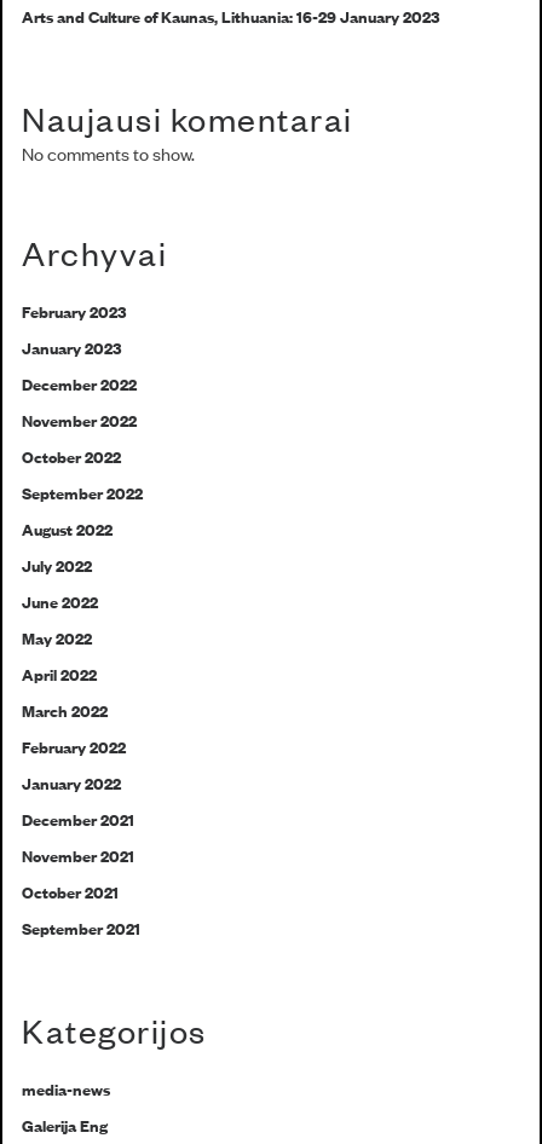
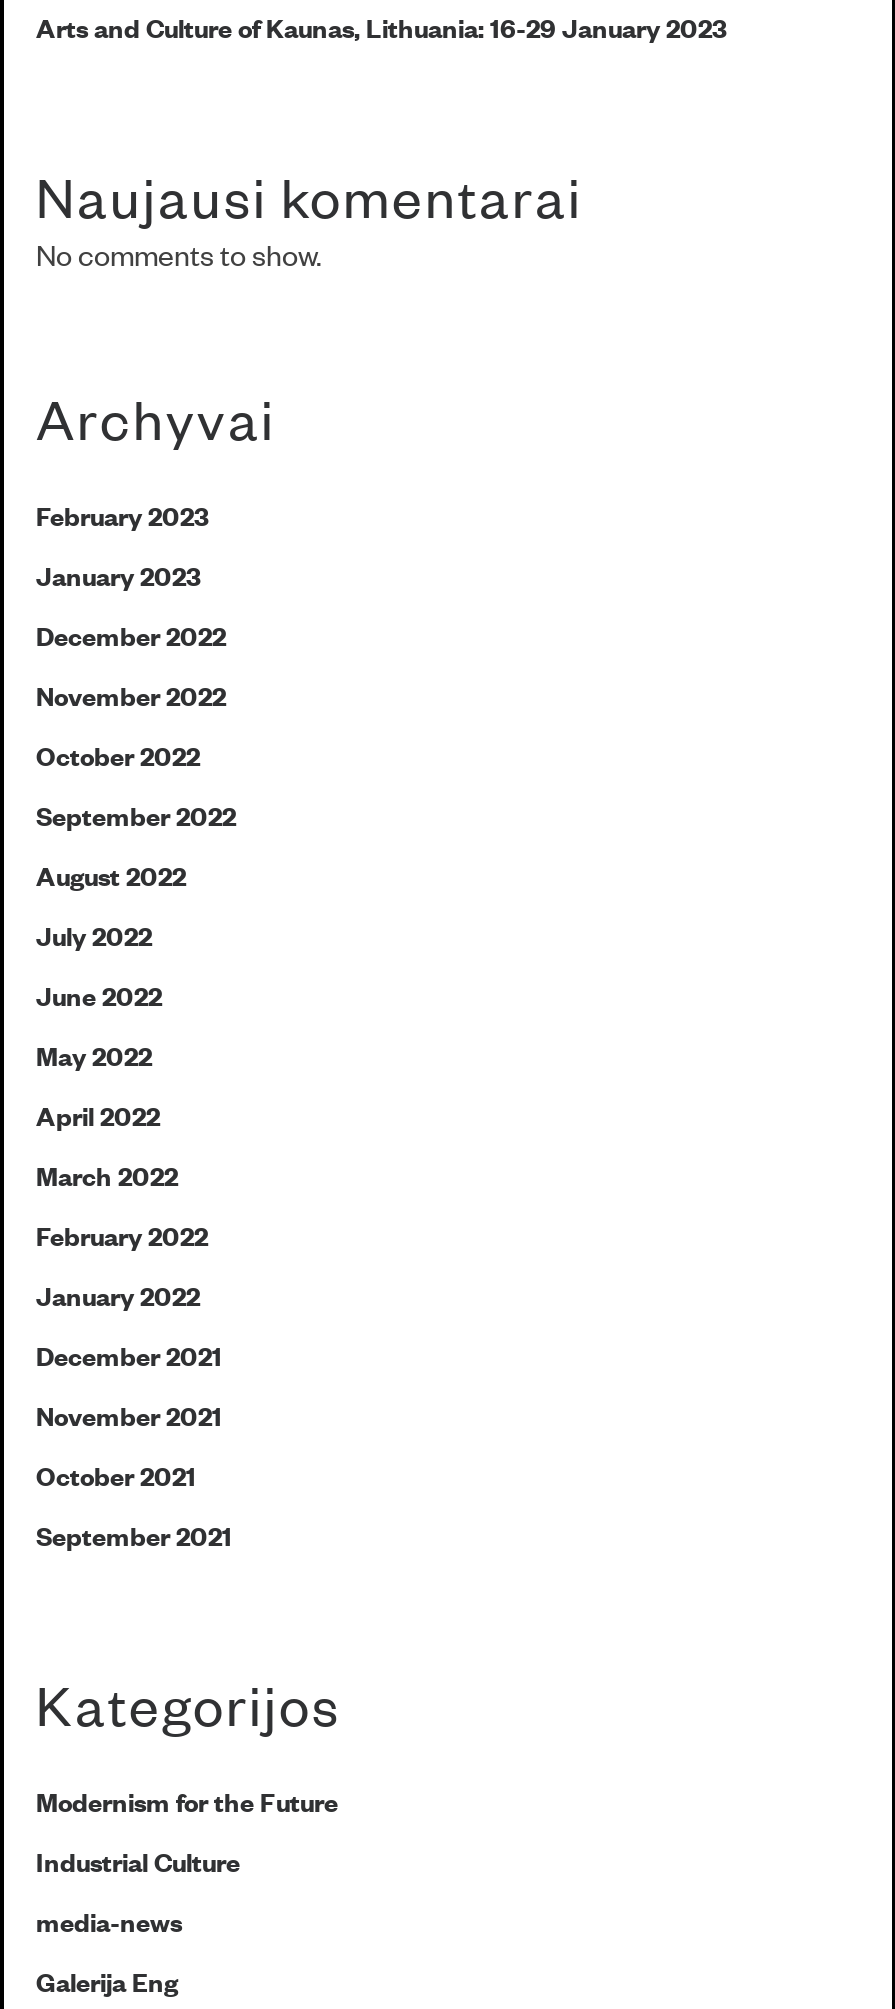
+ Modernism for the Future
+ Industrial Culture
